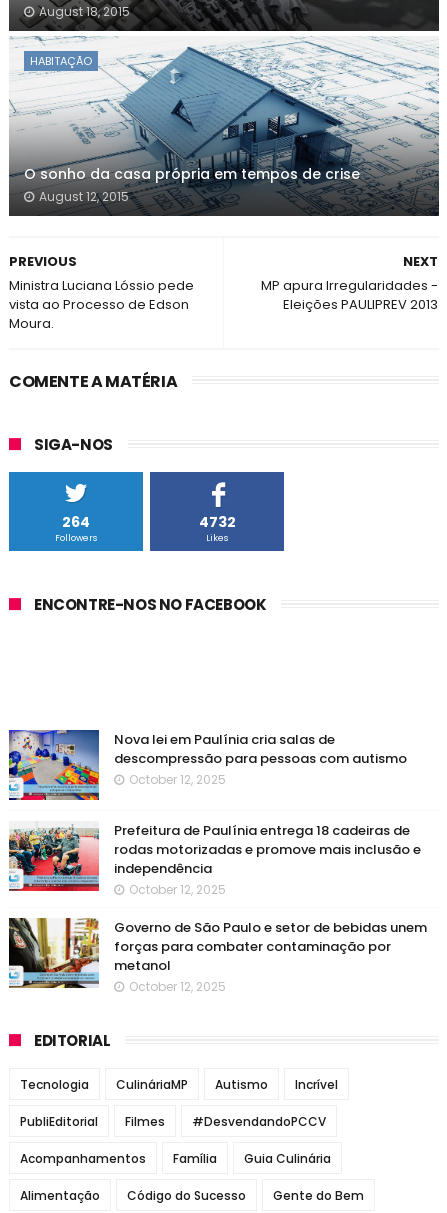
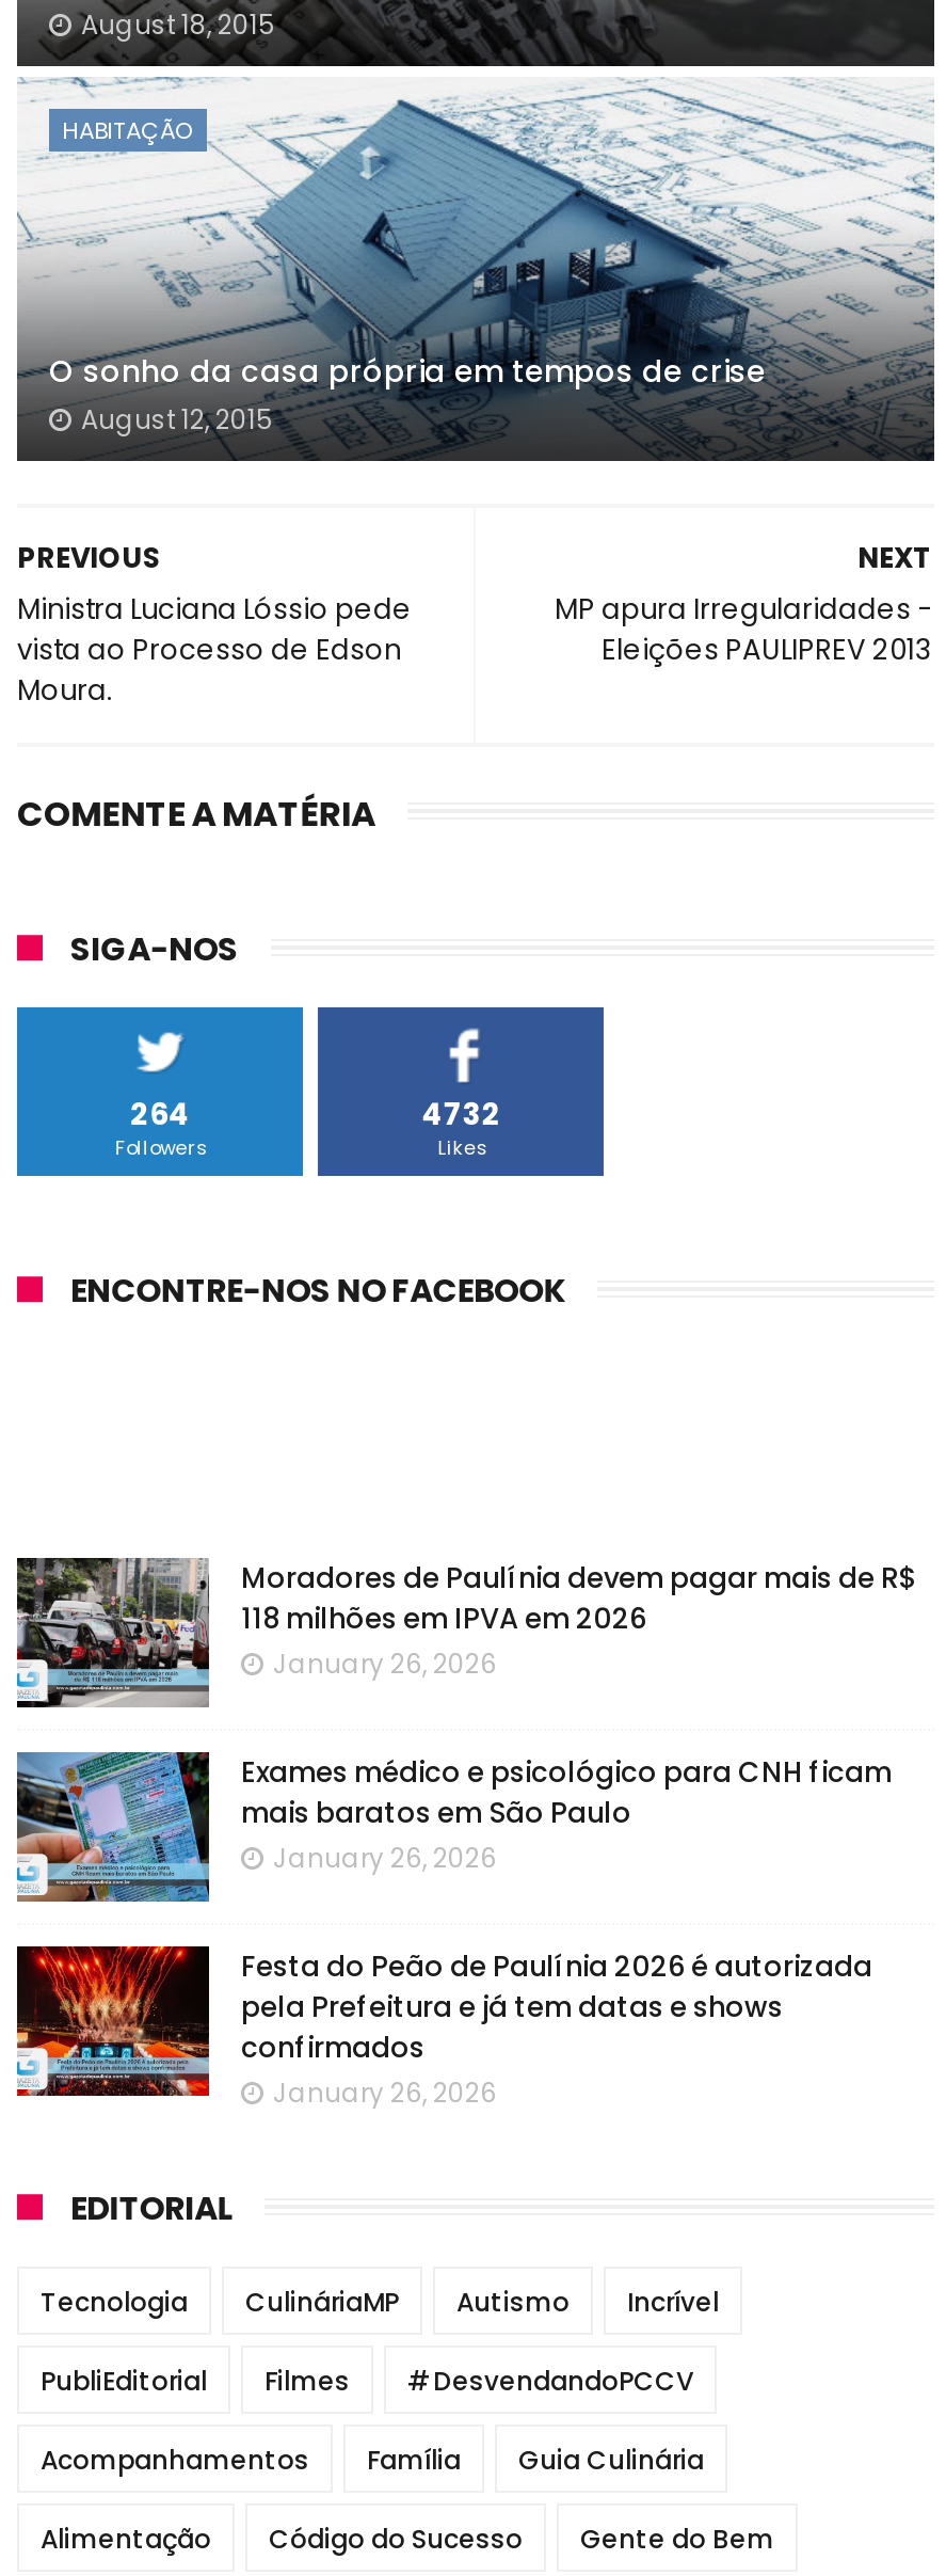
- [image]
- Nova lei em Paulínia cria salas de
- descompressão para pessoas com autismo
- October 12, 2025
+ [image]
+ Moradores de Paulínia devem pagar mais de R$
+ 118 milhões em IPVA em 2026
+ January 26, 2026

- [image]
- Prefeitura de Paulínia entrega 18 cadeiras de
- rodas motorizadas e promove mais inclusão e
- independência
- October 12, 2025
+ [image]
+ Exames médico e psicológico para CNH ficam
+ mais baratos em São Paulo
+ January 26, 2026

- [image]
- Governo de São Paulo e setor de bebidas unem
- forças para combater contaminação por
- metanol
- October 12, 2025
+ [image]
+ Festa do Peão de Paulínia 2026 é autorizada
+ pela Prefeitura e já tem datas e shows
+ confirmados
+ January 26, 2026
